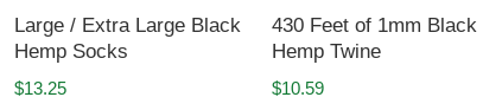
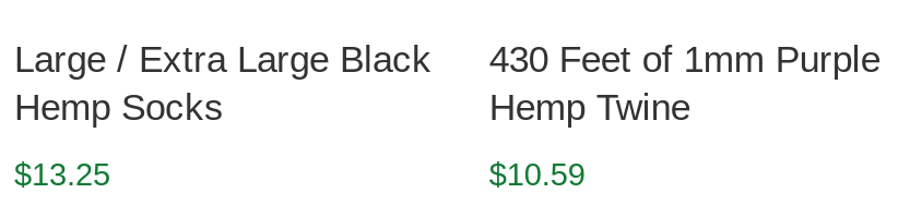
- 430 Feet of 1mm Black
+ 430 Feet of 1mm Purple
